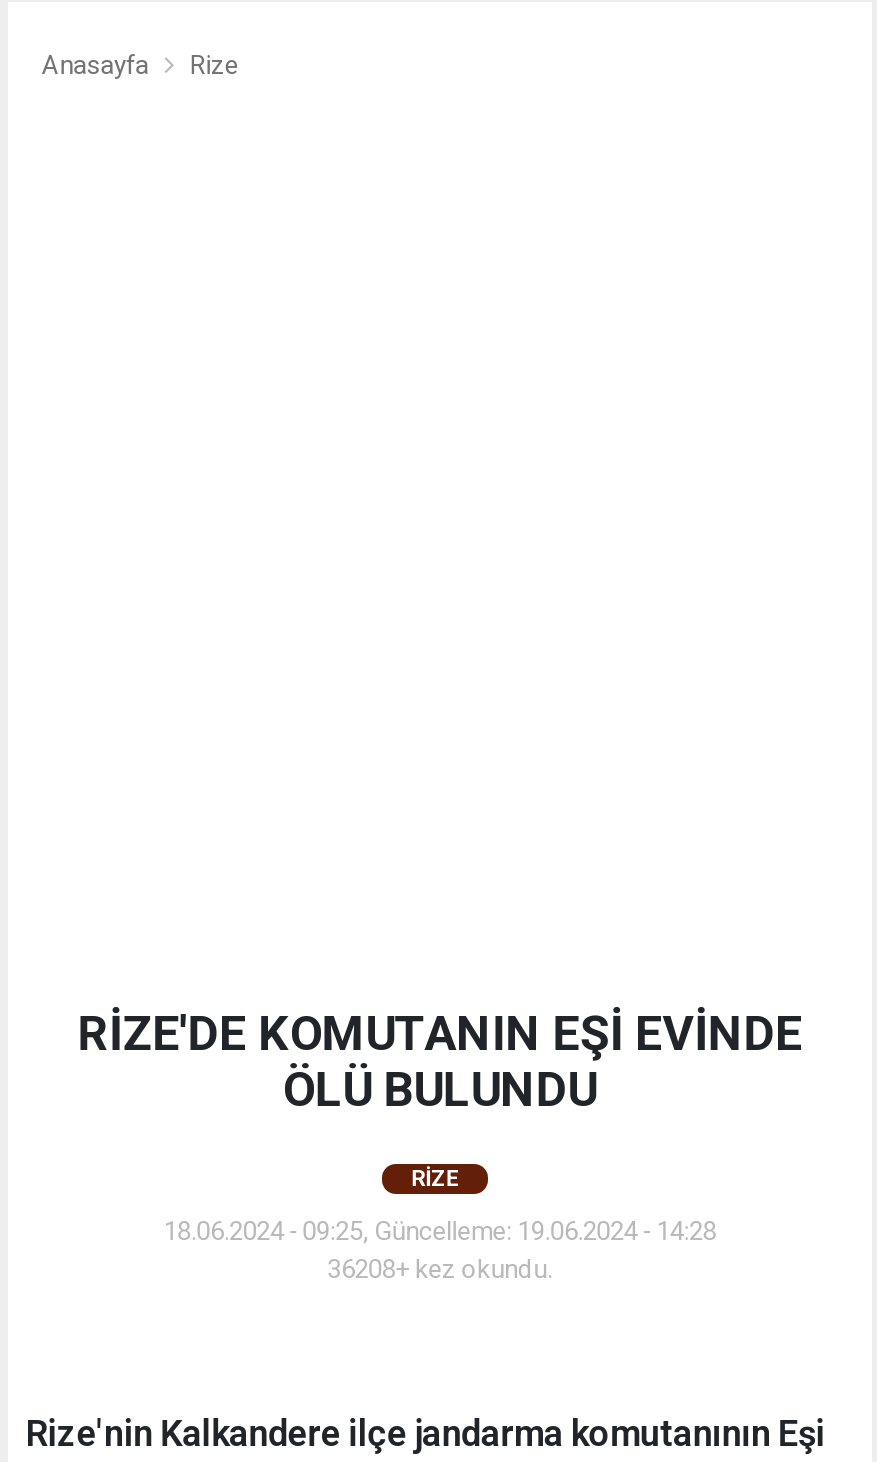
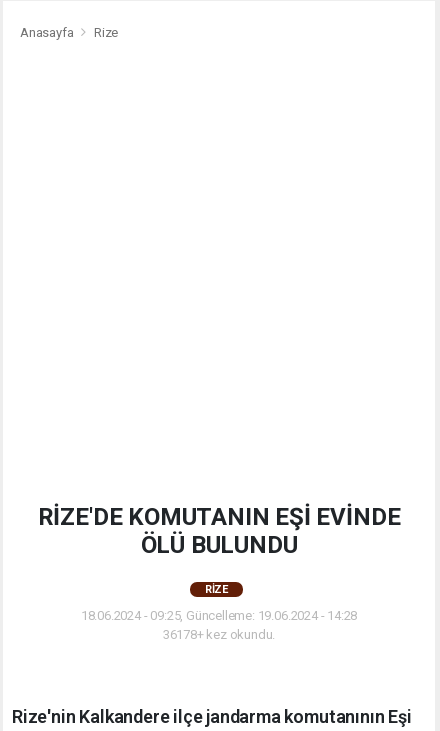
- 36208+ kez okundu.
+ 36178+ kez okundu.
